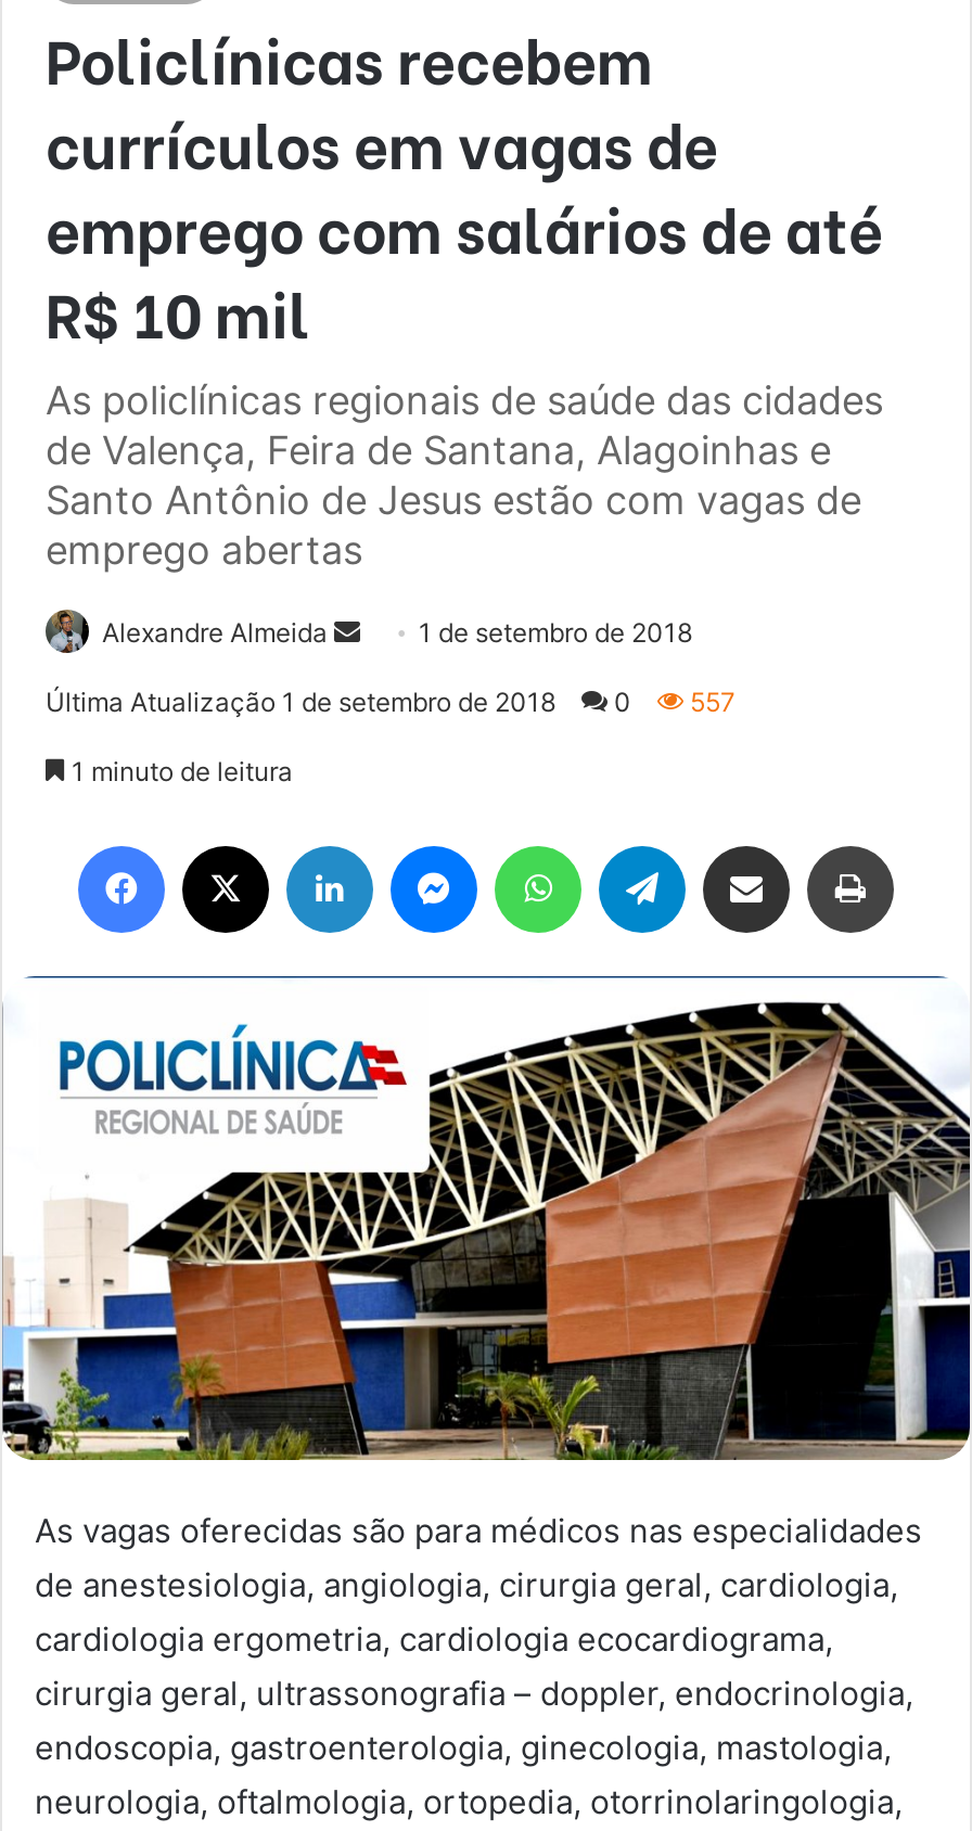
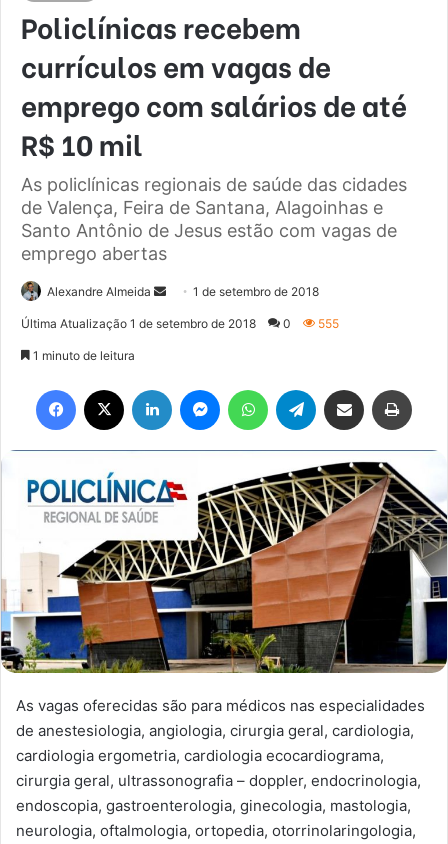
- Última Atualização 1 de setembro de 2018 0 557
+ Última Atualização 1 de setembro de 2018 0 555
